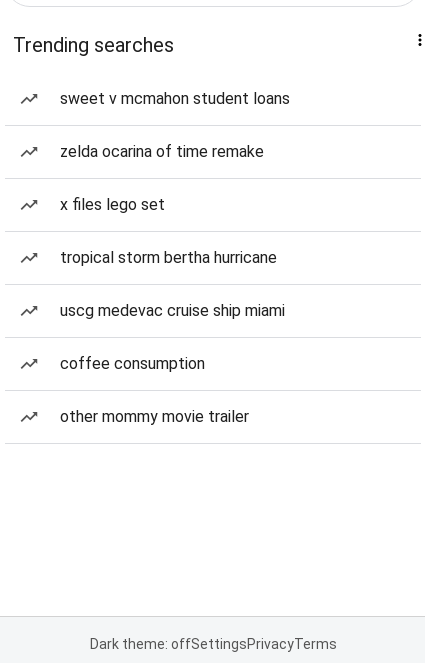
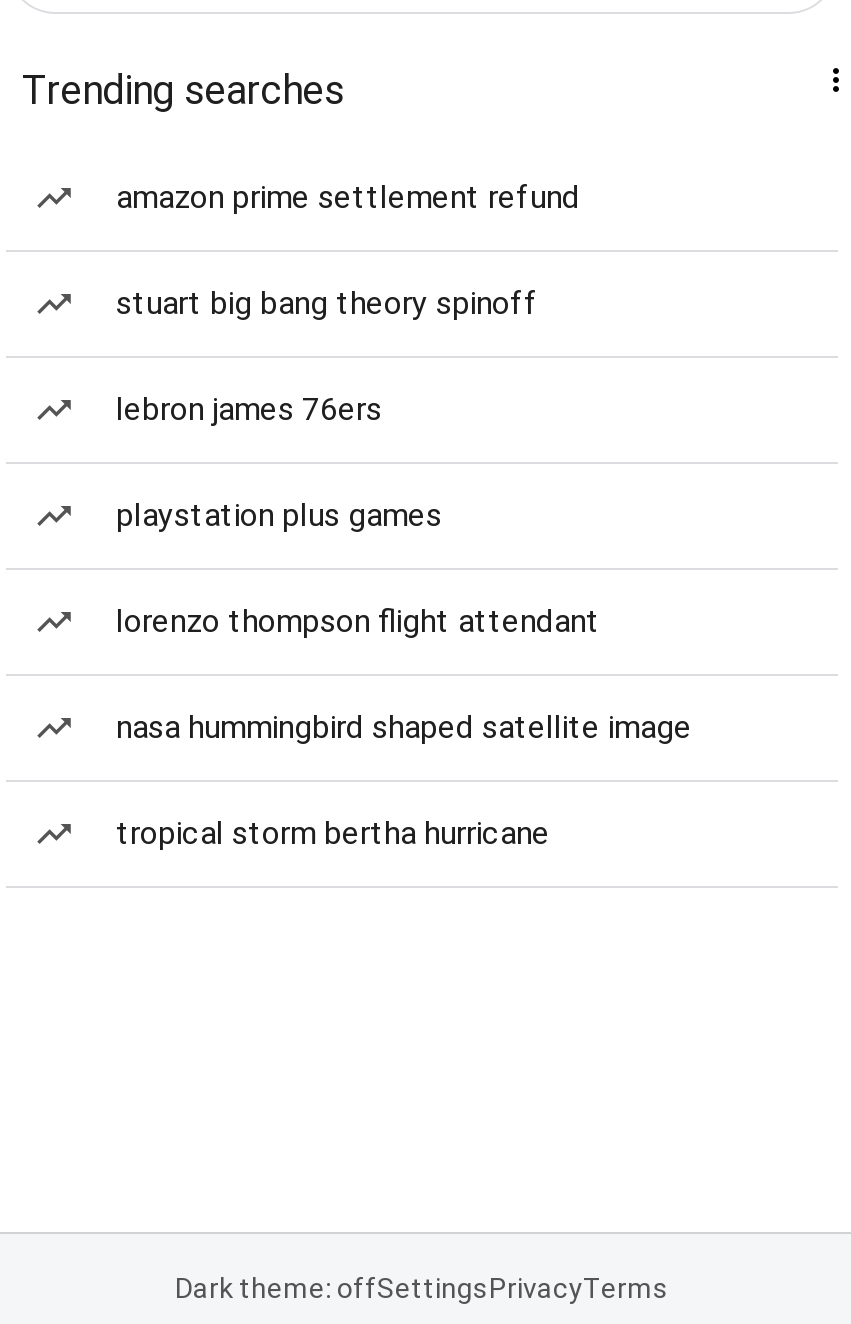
- sweet v mcmahon student loans
- zelda ocarina of time remake
- x files lego set
+ amazon prime settlement refund
+ stuart big bang theory spinoff
+ lebron james 76ers
+ playstation plus games
+ lorenzo thompson flight attendant
+ nasa hummingbird shaped satellite image

moved down: tropical storm bertha hurricane

- uscg medevac cruise ship miami
- coffee consumption
- other mommy movie trailer
